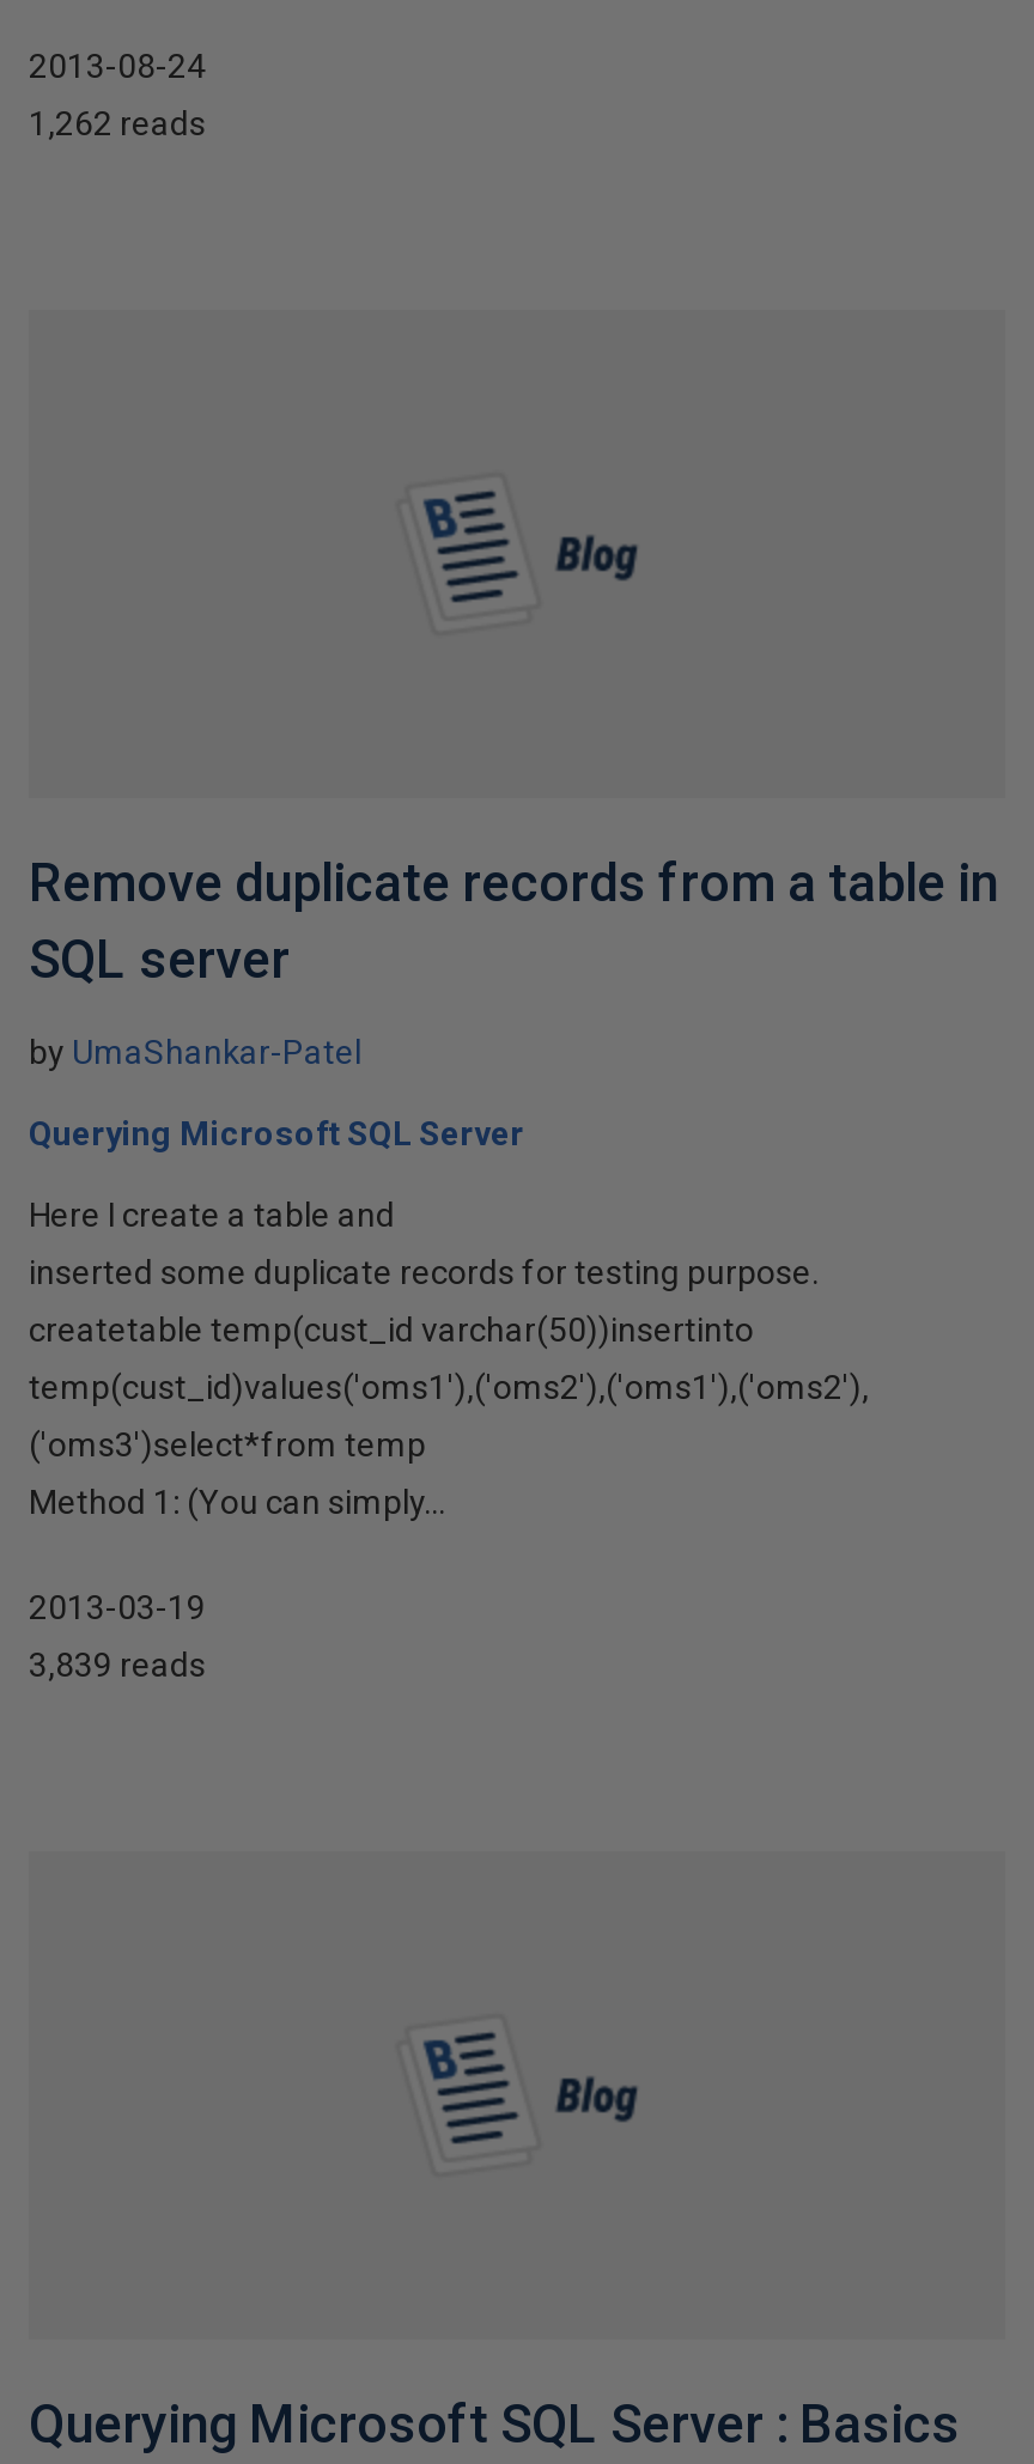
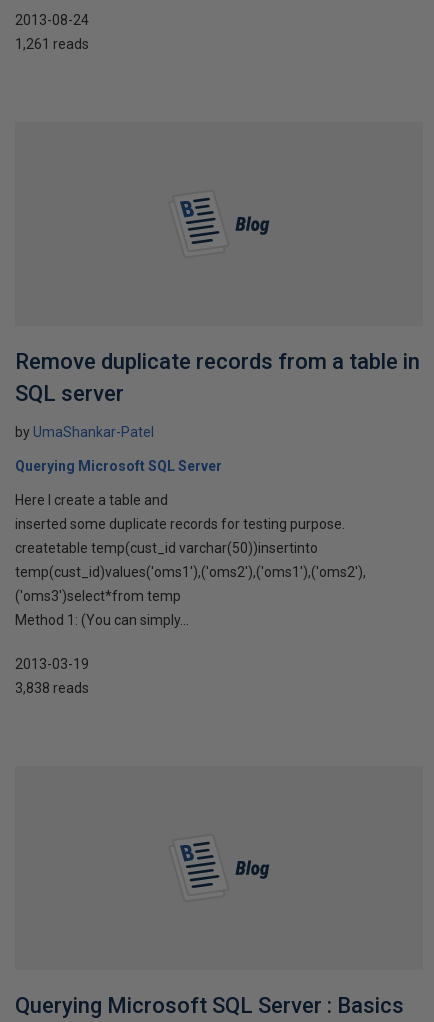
- 1,262 reads
+ 1,261 reads

- 3,839 reads
+ 3,838 reads
